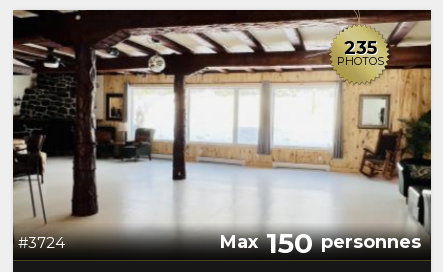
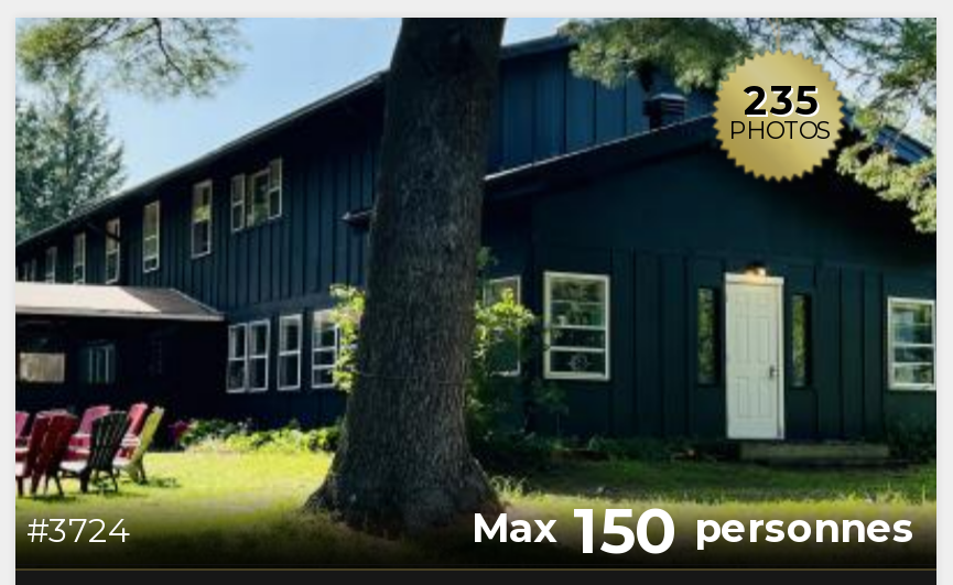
- [image]
+ [image]
